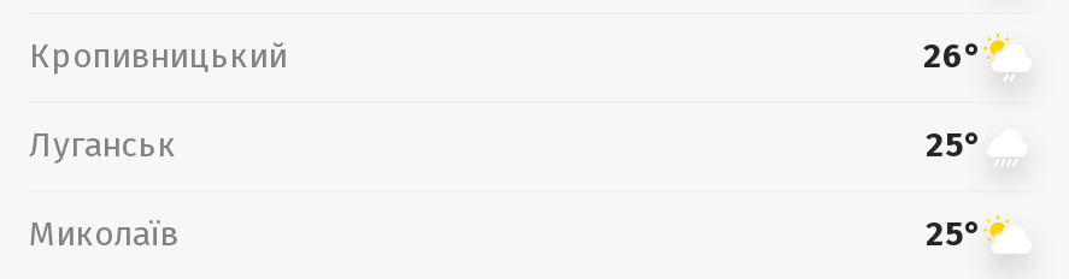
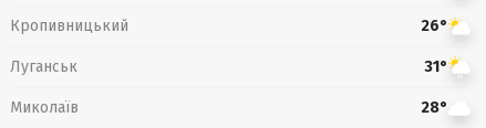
- 25°
+ 31°

- 25°
+ 28°
